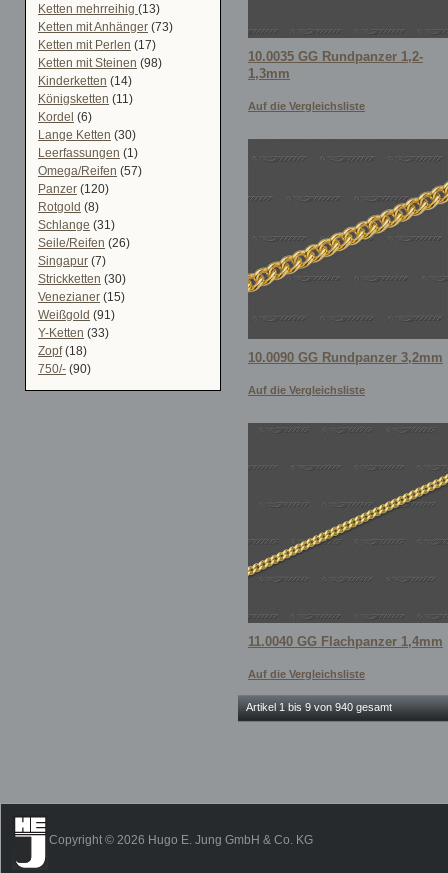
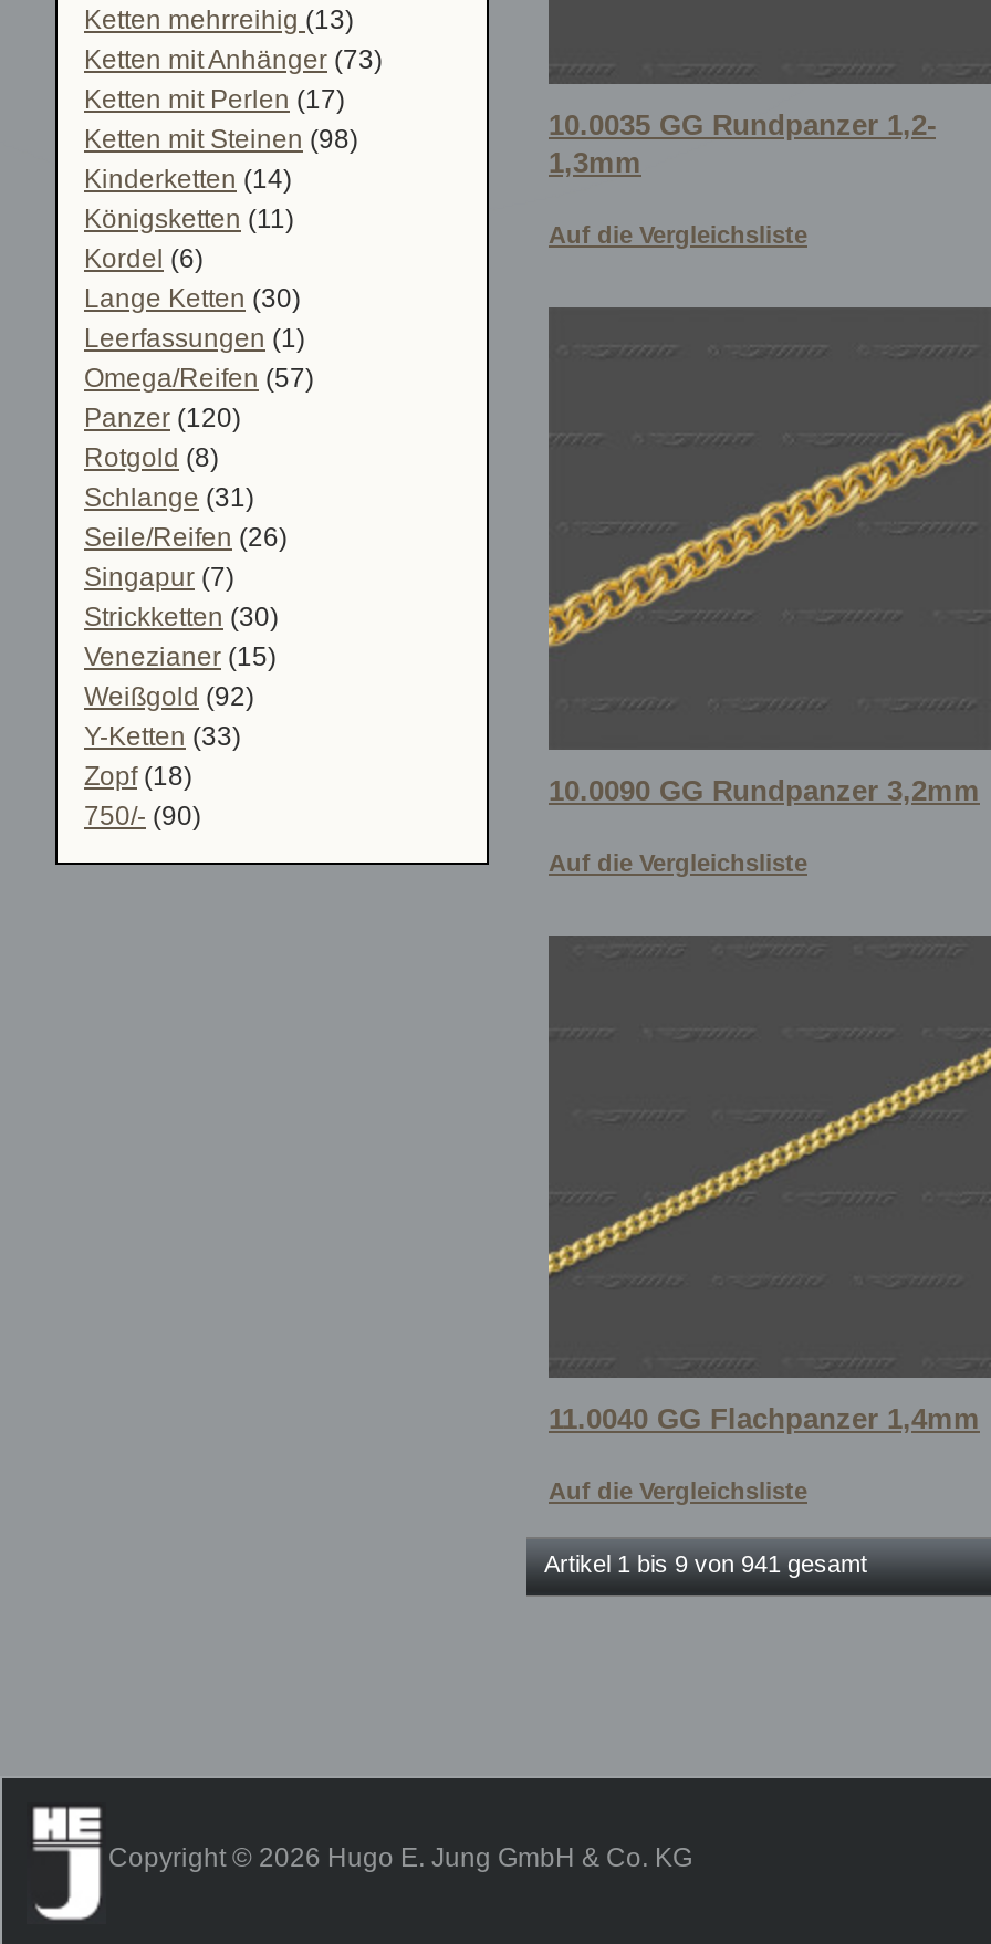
- Weißgold (91)
+ Weißgold (92)

- Artikel 1 bis 9 von 940 gesamt
+ Artikel 1 bis 9 von 941 gesamt
